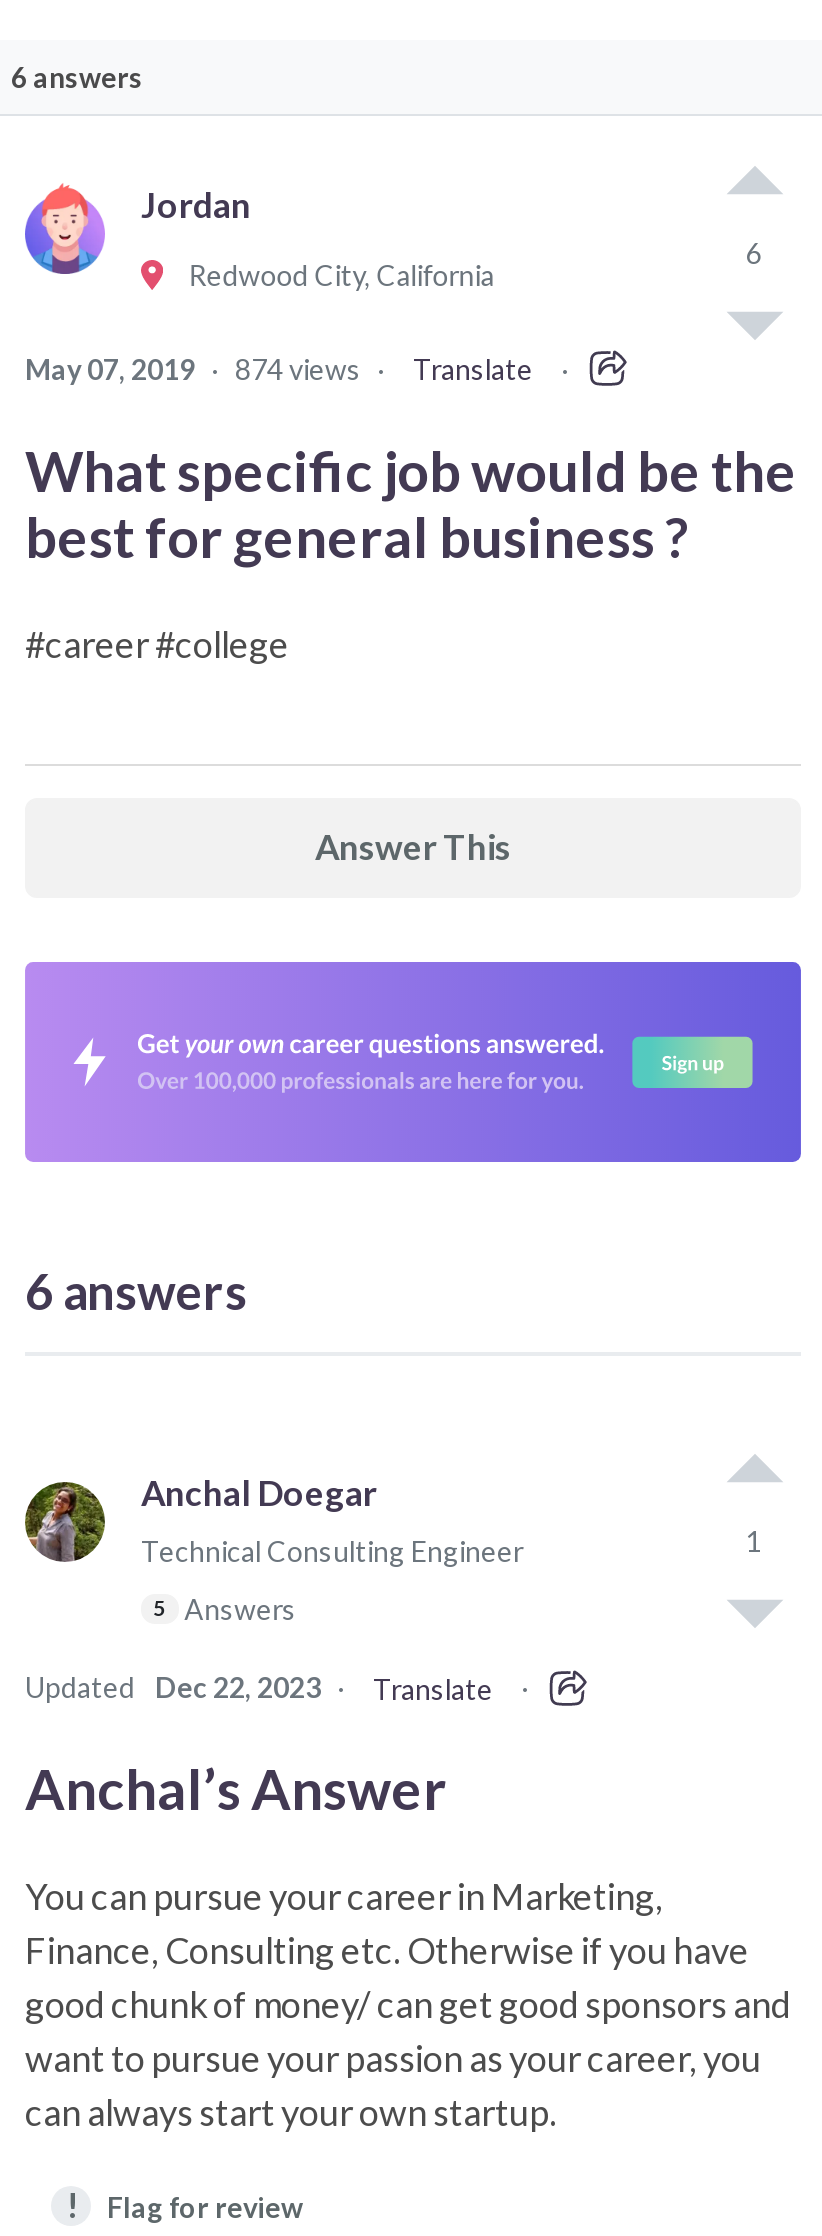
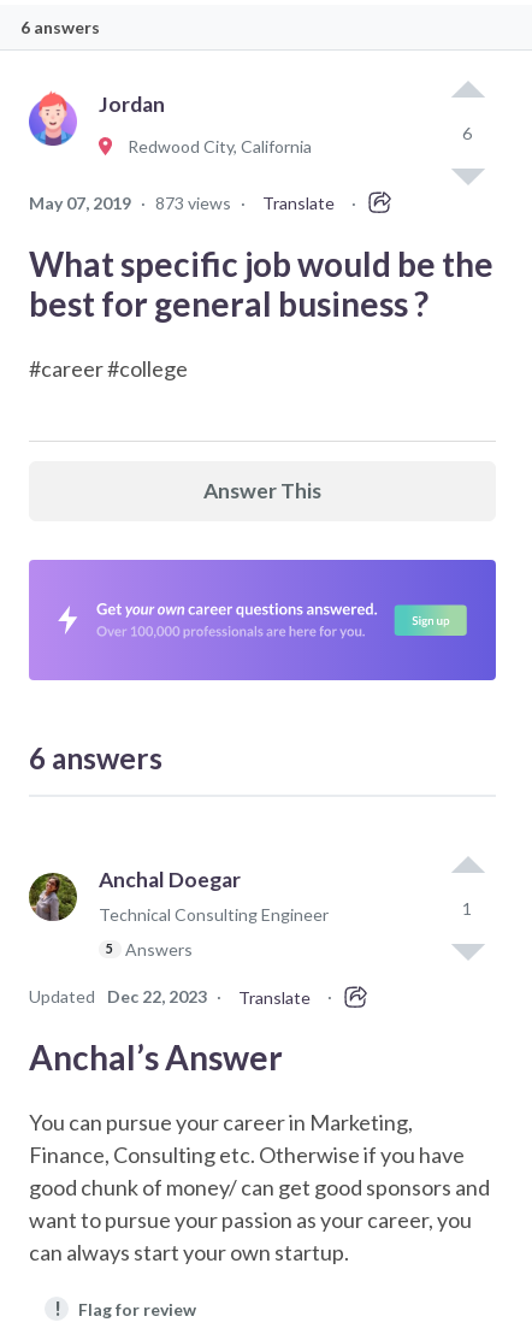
- May 07, 2019 · 874 views ·
+ May 07, 2019 · 873 views ·
